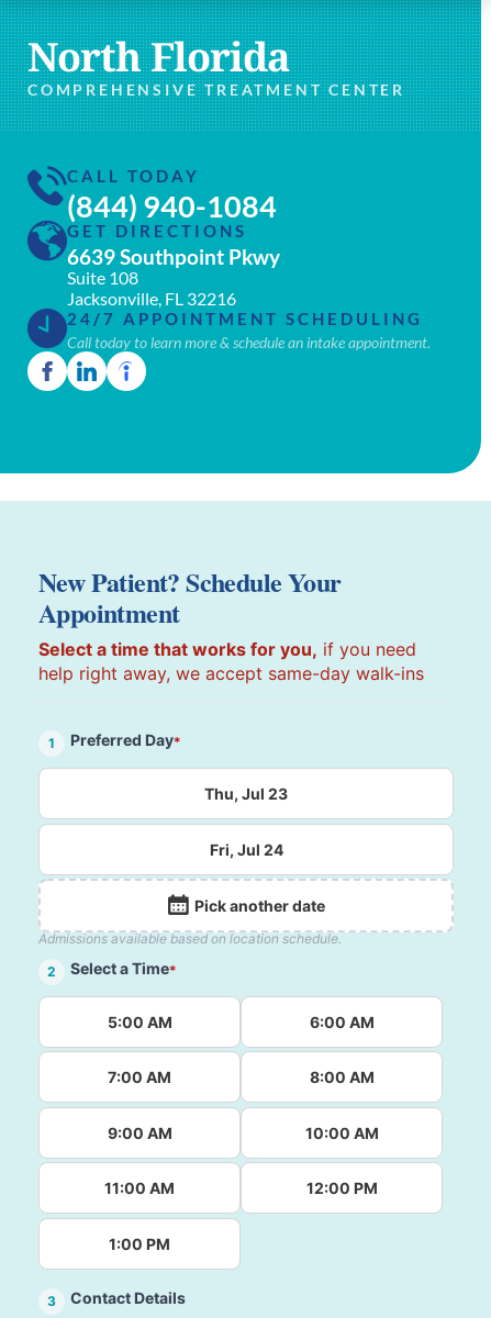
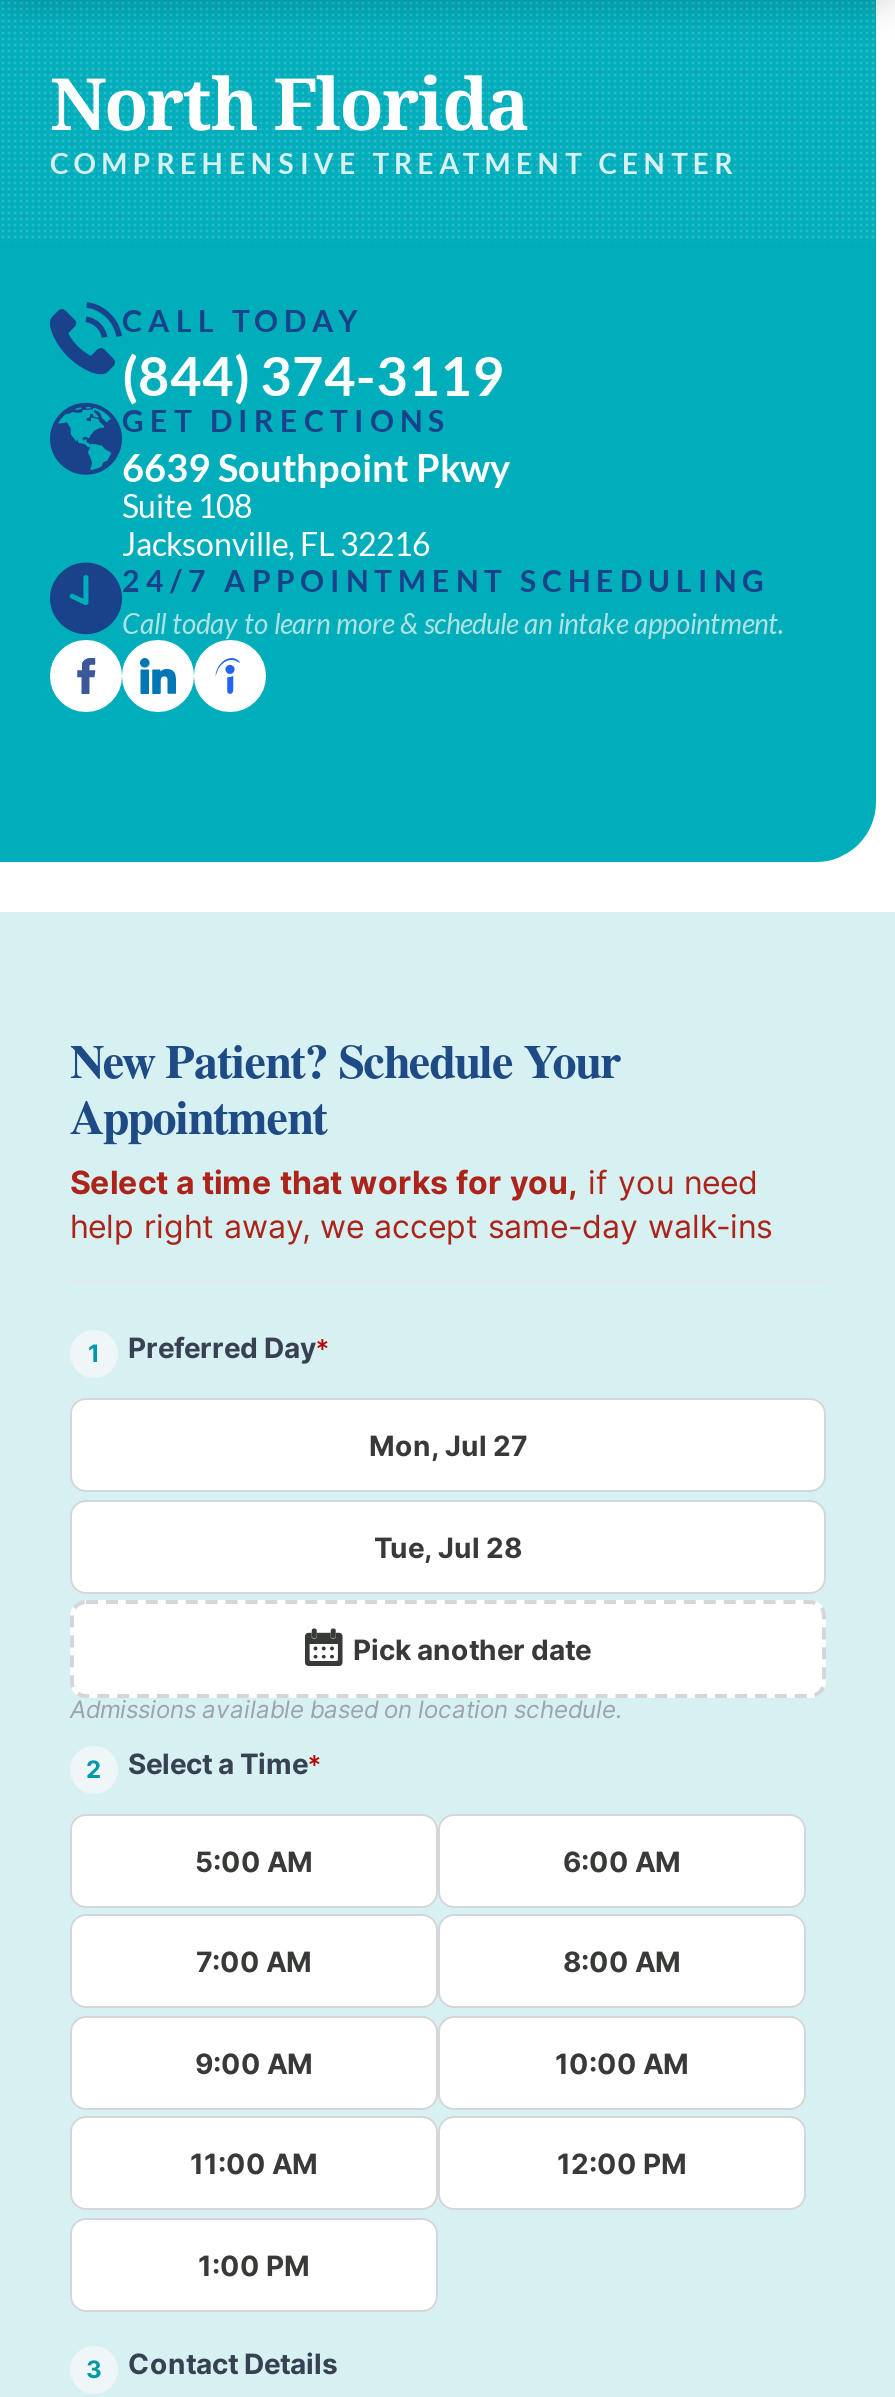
- (844) 940-1084
+ (844) 374-3119

- Thu, Jul 23
+ Mon, Jul 27

- Fri, Jul 24
+ Tue, Jul 28
